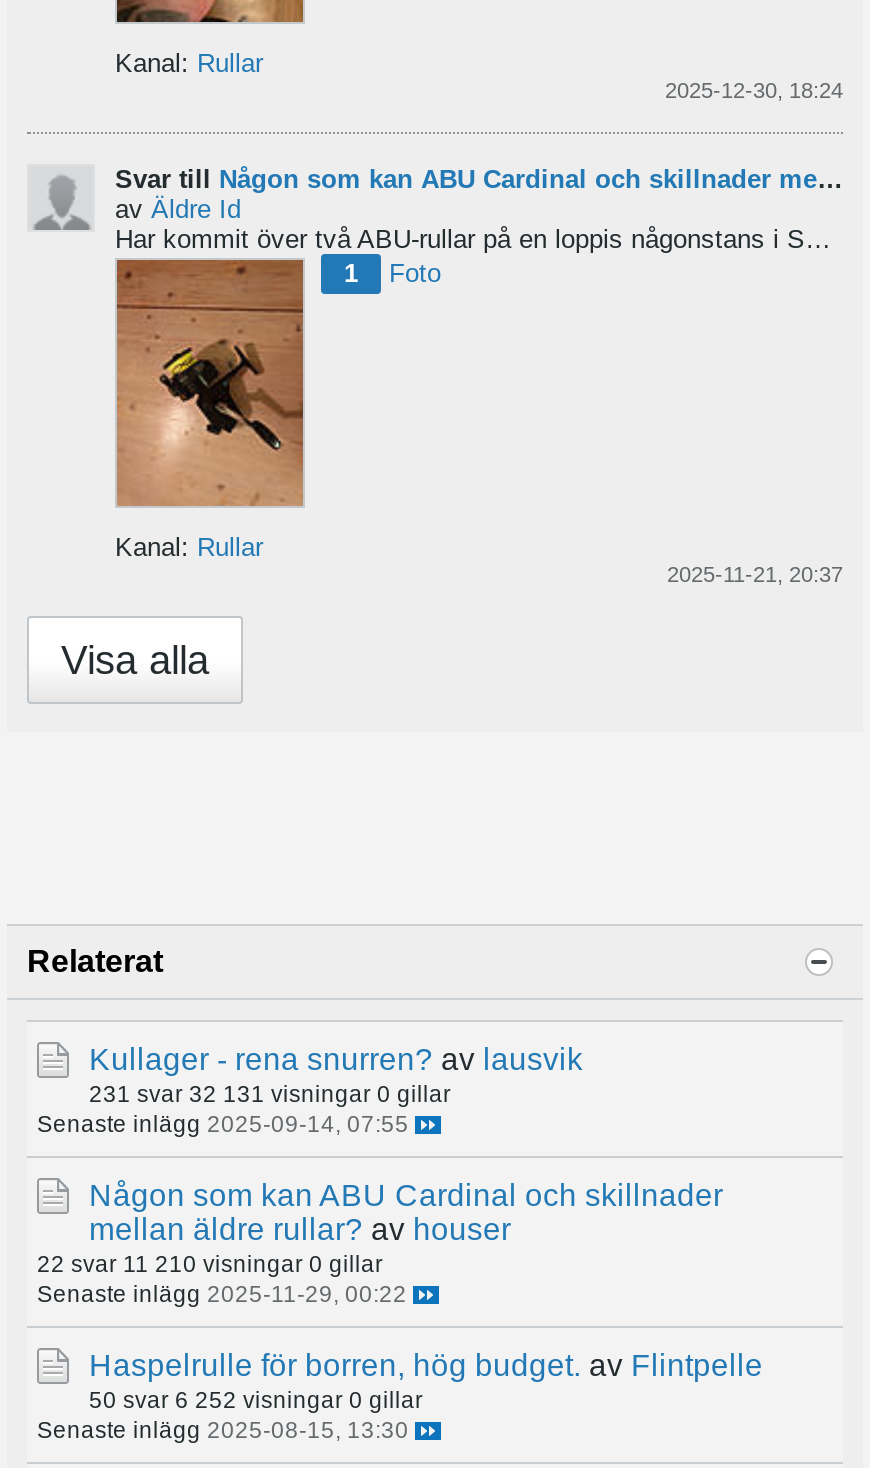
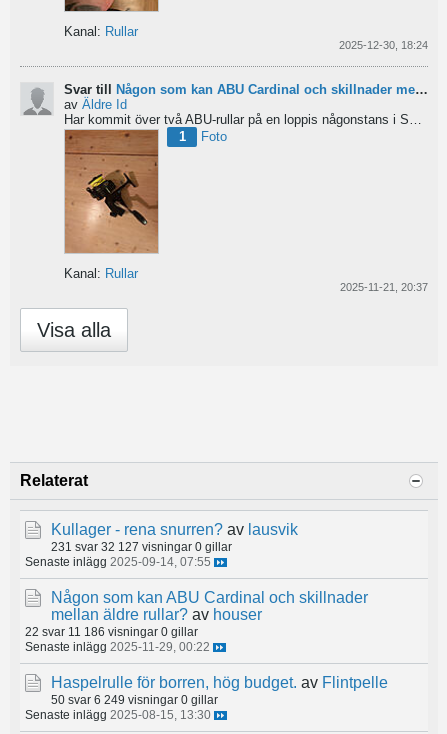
- 231 svar 32 131 visningar 0 gillar
+ 231 svar 32 127 visningar 0 gillar

- 22 svar 11 210 visningar 0 gillar
+ 22 svar 11 186 visningar 0 gillar

- 50 svar 6 252 visningar 0 gillar
+ 50 svar 6 249 visningar 0 gillar
